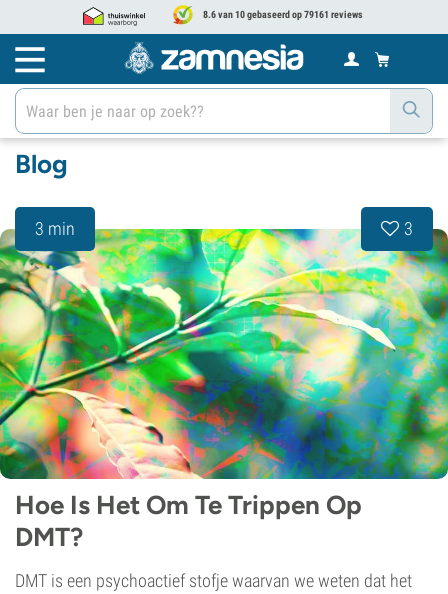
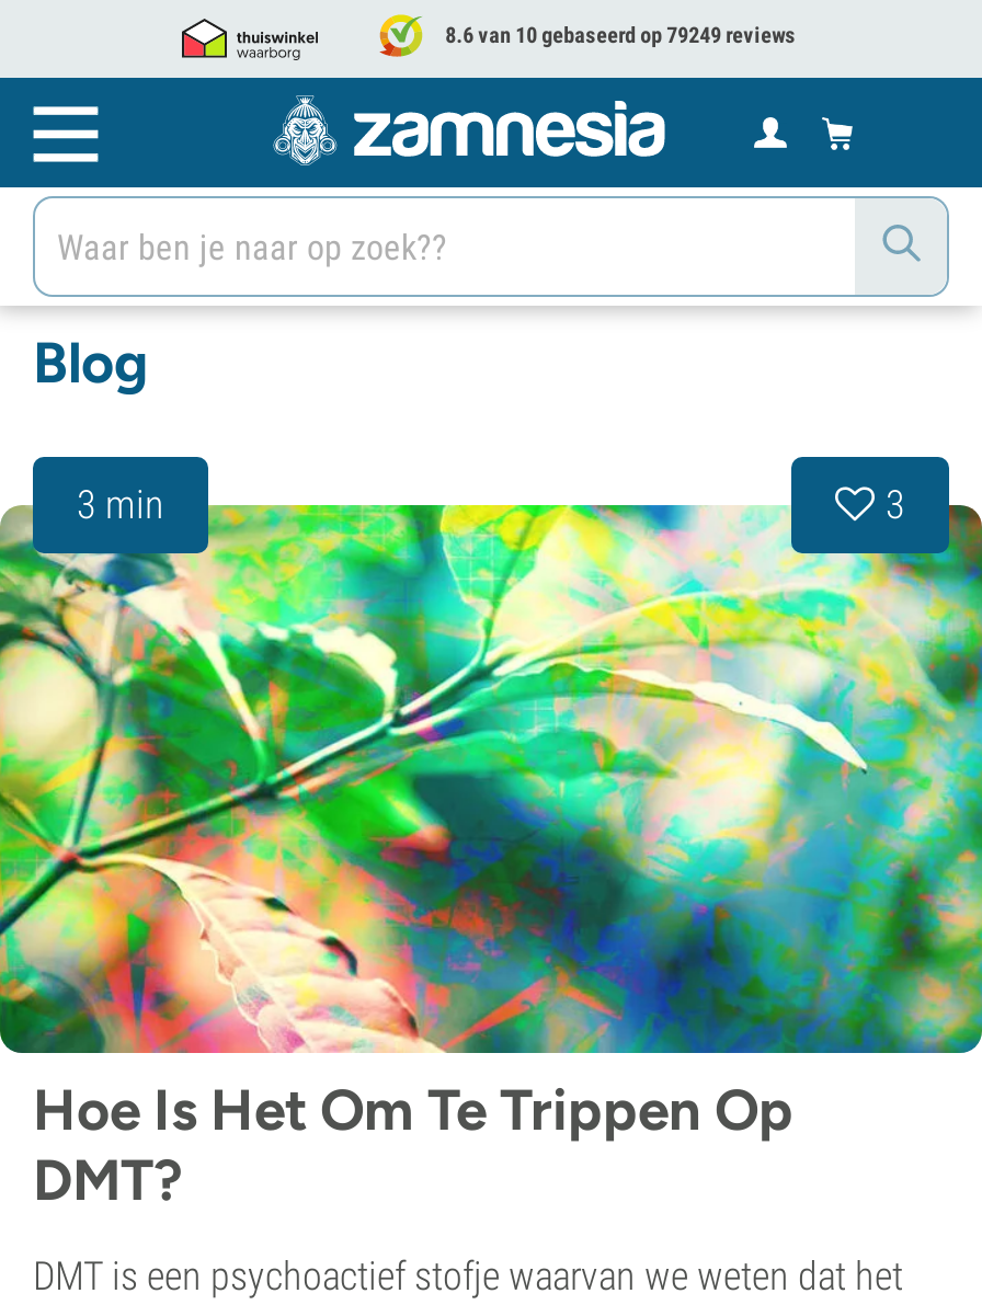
- 8.6 van 10 gebaseerd op 79161 reviews
+ 8.6 van 10 gebaseerd op 79249 reviews
